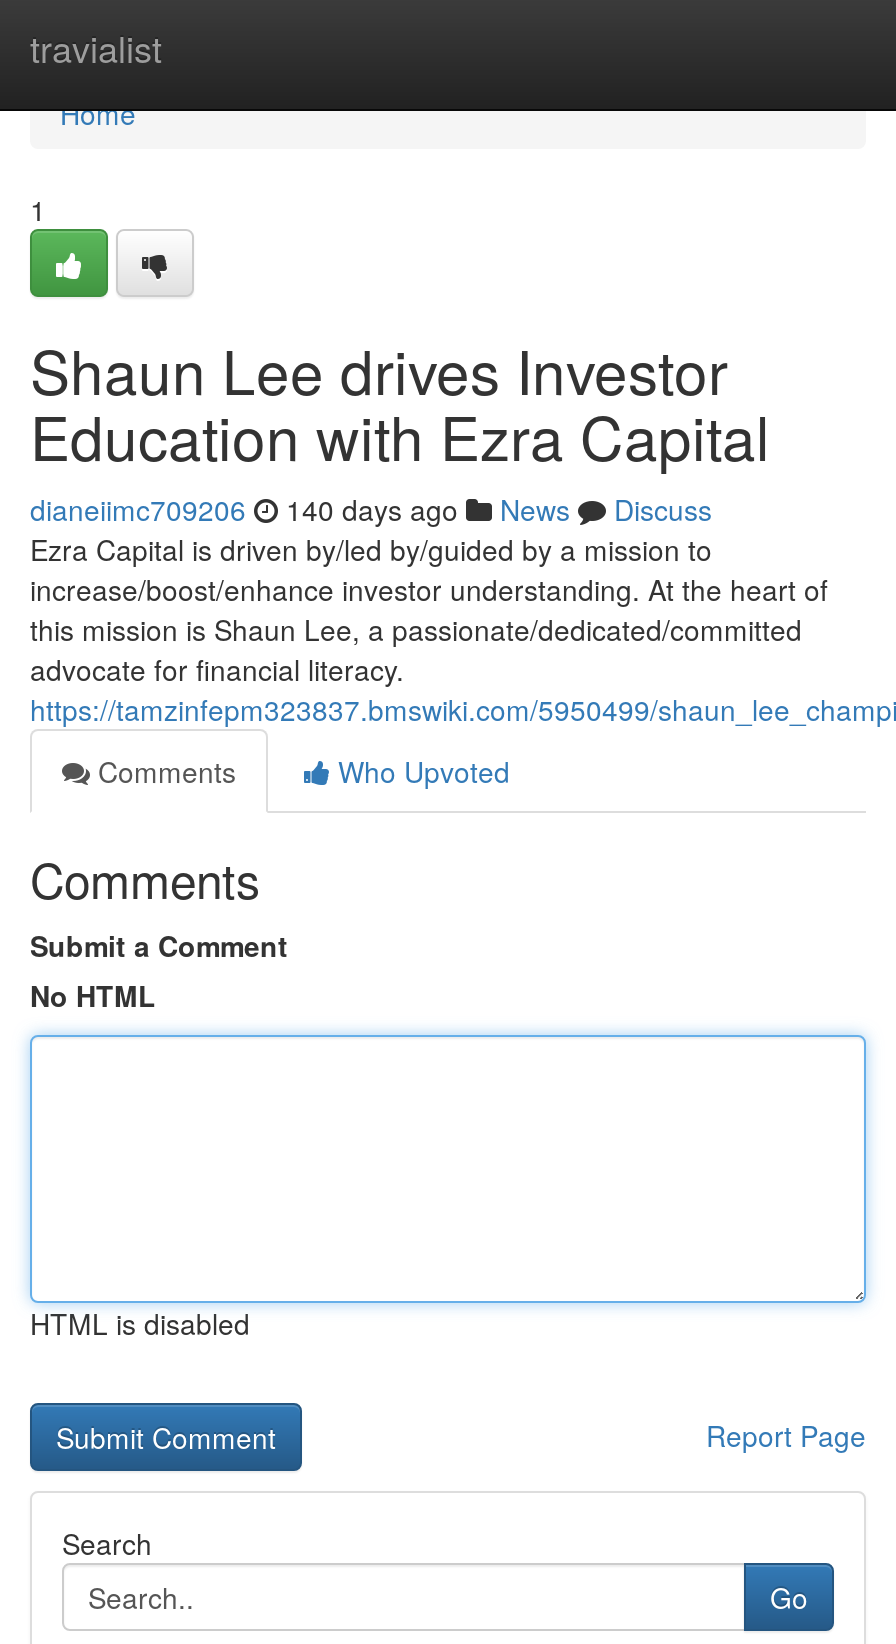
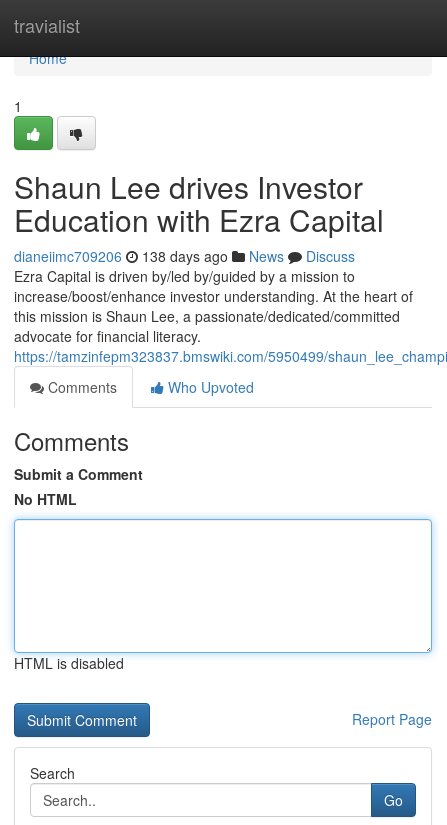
- dianeiimc709206 140 days ago News Discuss
+ dianeiimc709206 138 days ago News Discuss
